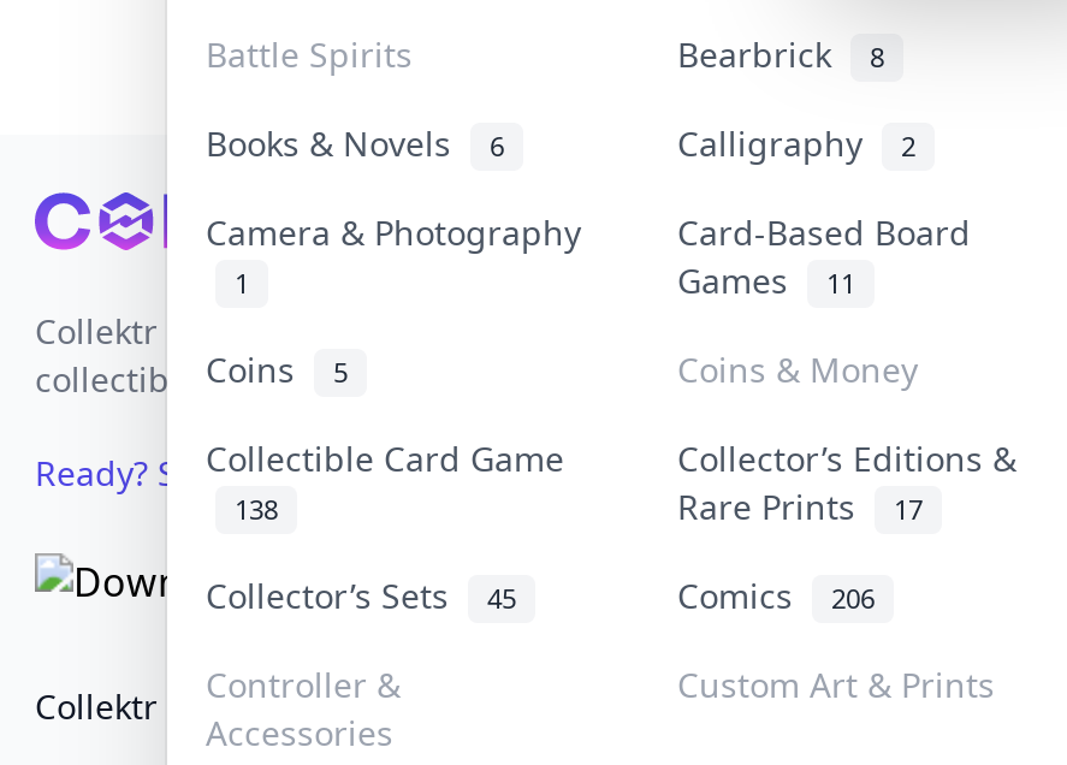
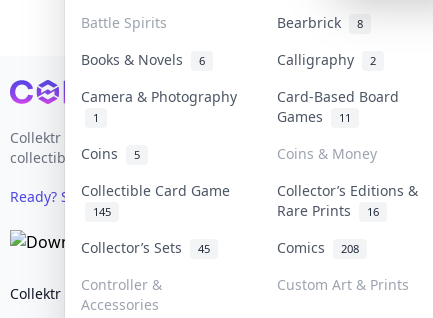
- 138
+ 145

- Rare Prints 17
+ Rare Prints 16

- Comics 206
+ Comics 208
